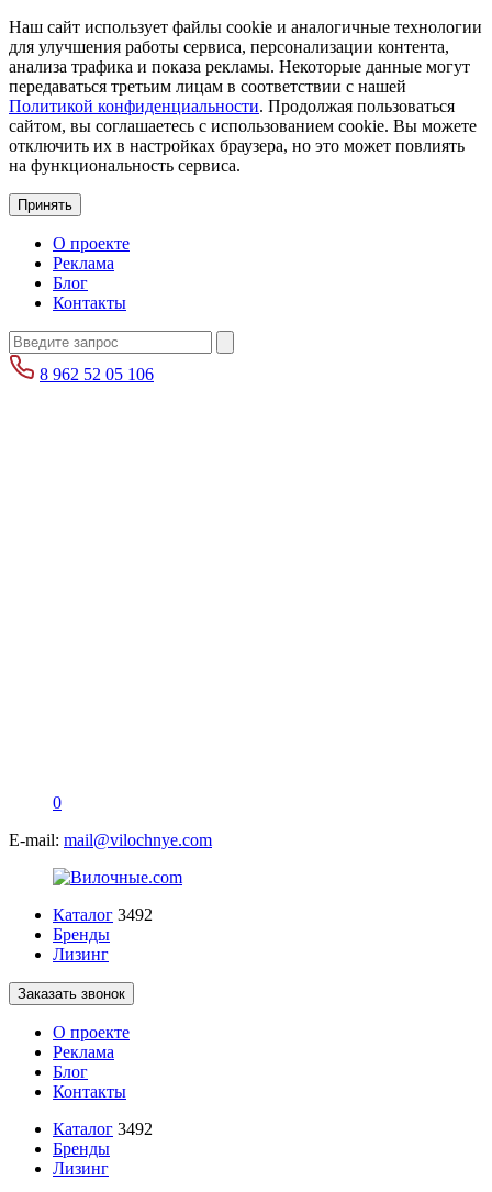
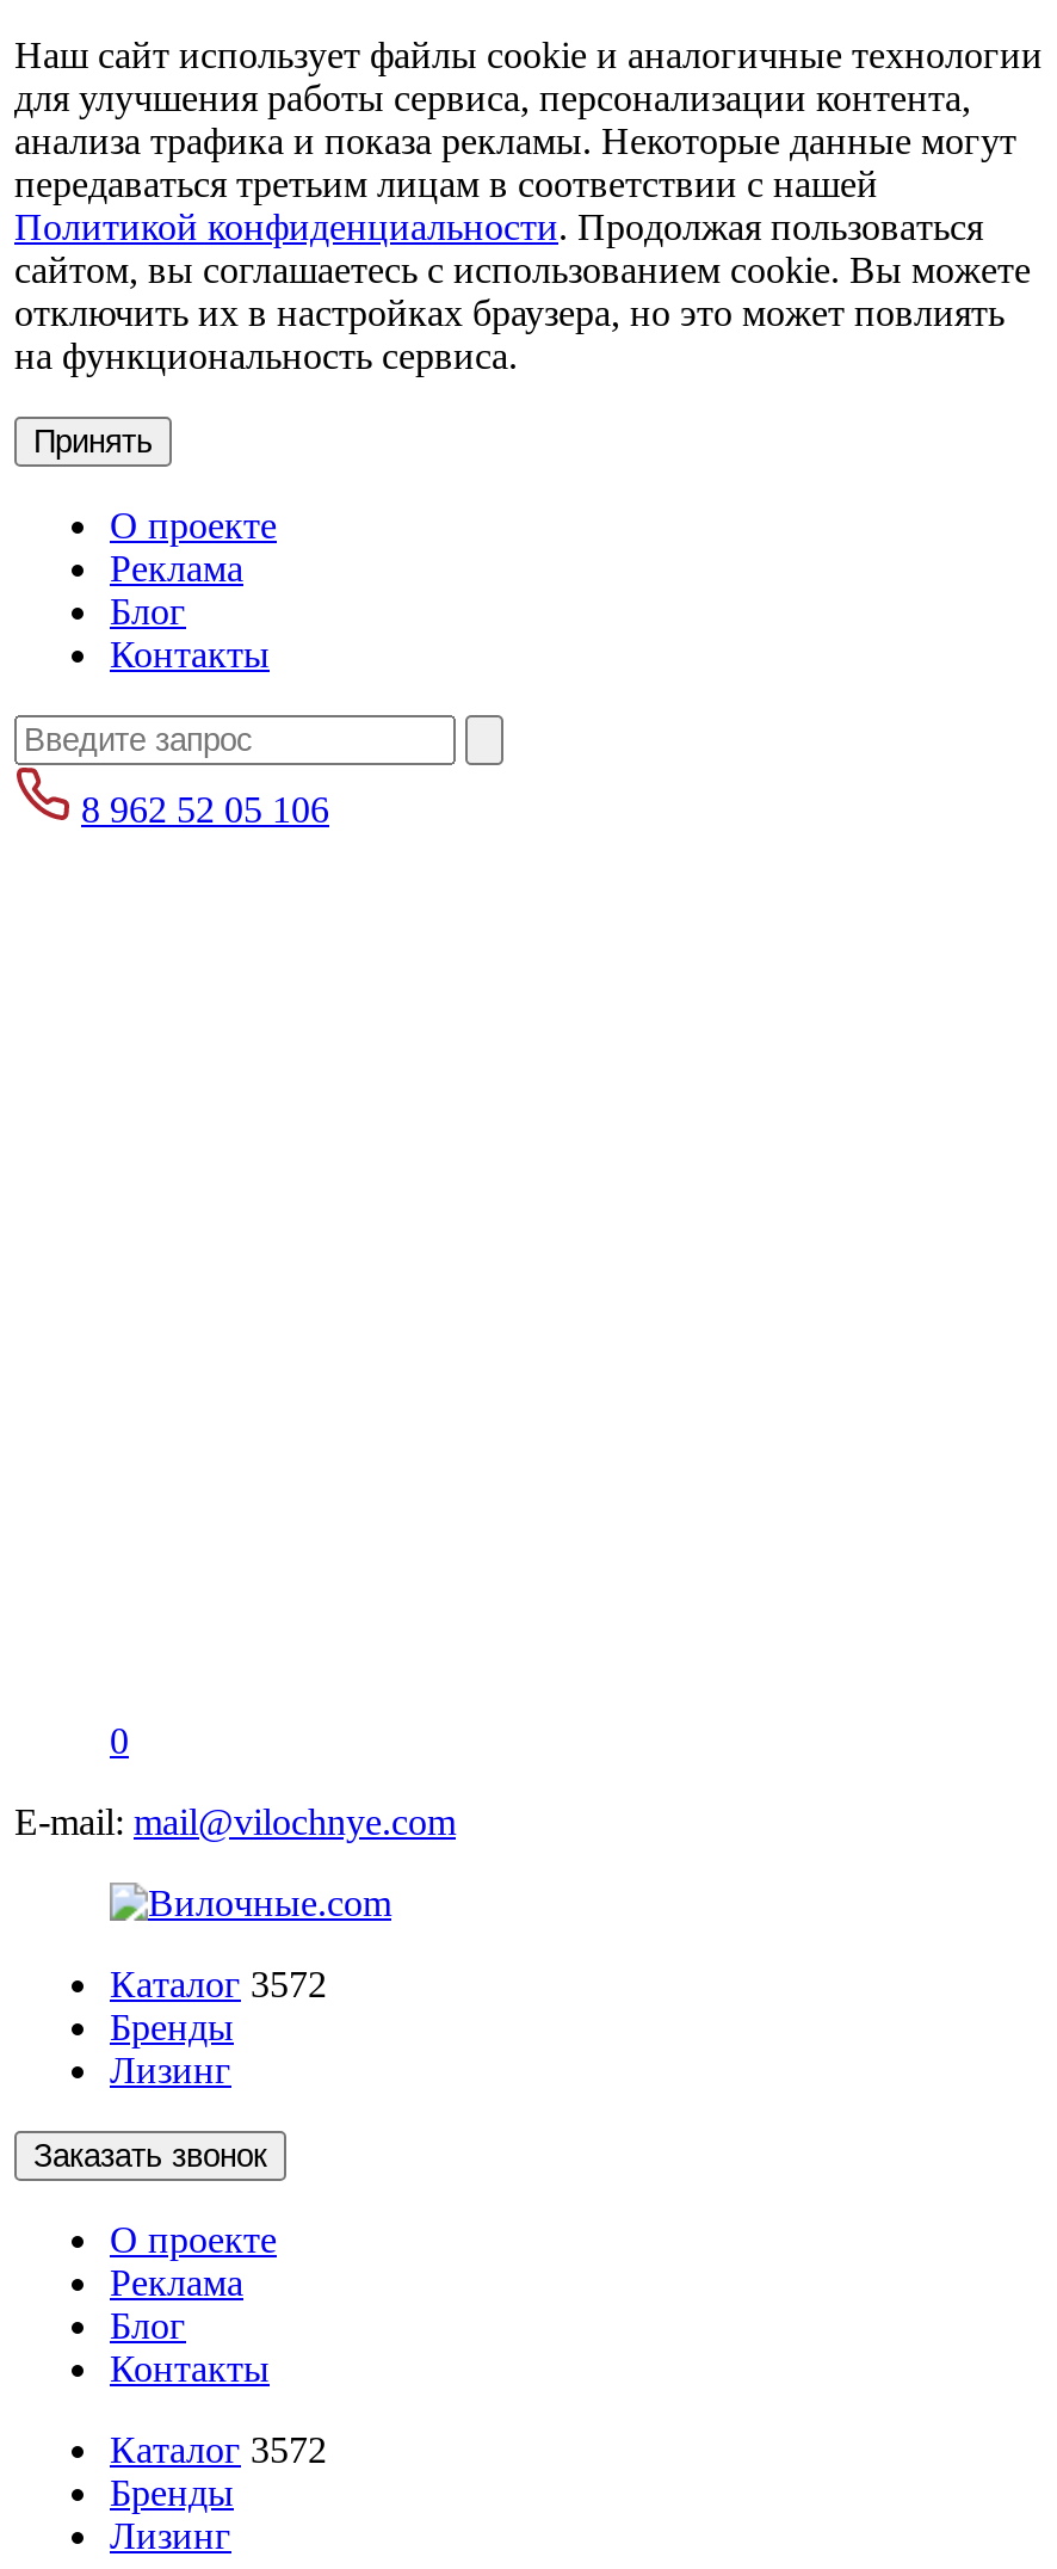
- Каталог 3492
+ Каталог 3572

- Каталог 3492
+ Каталог 3572
